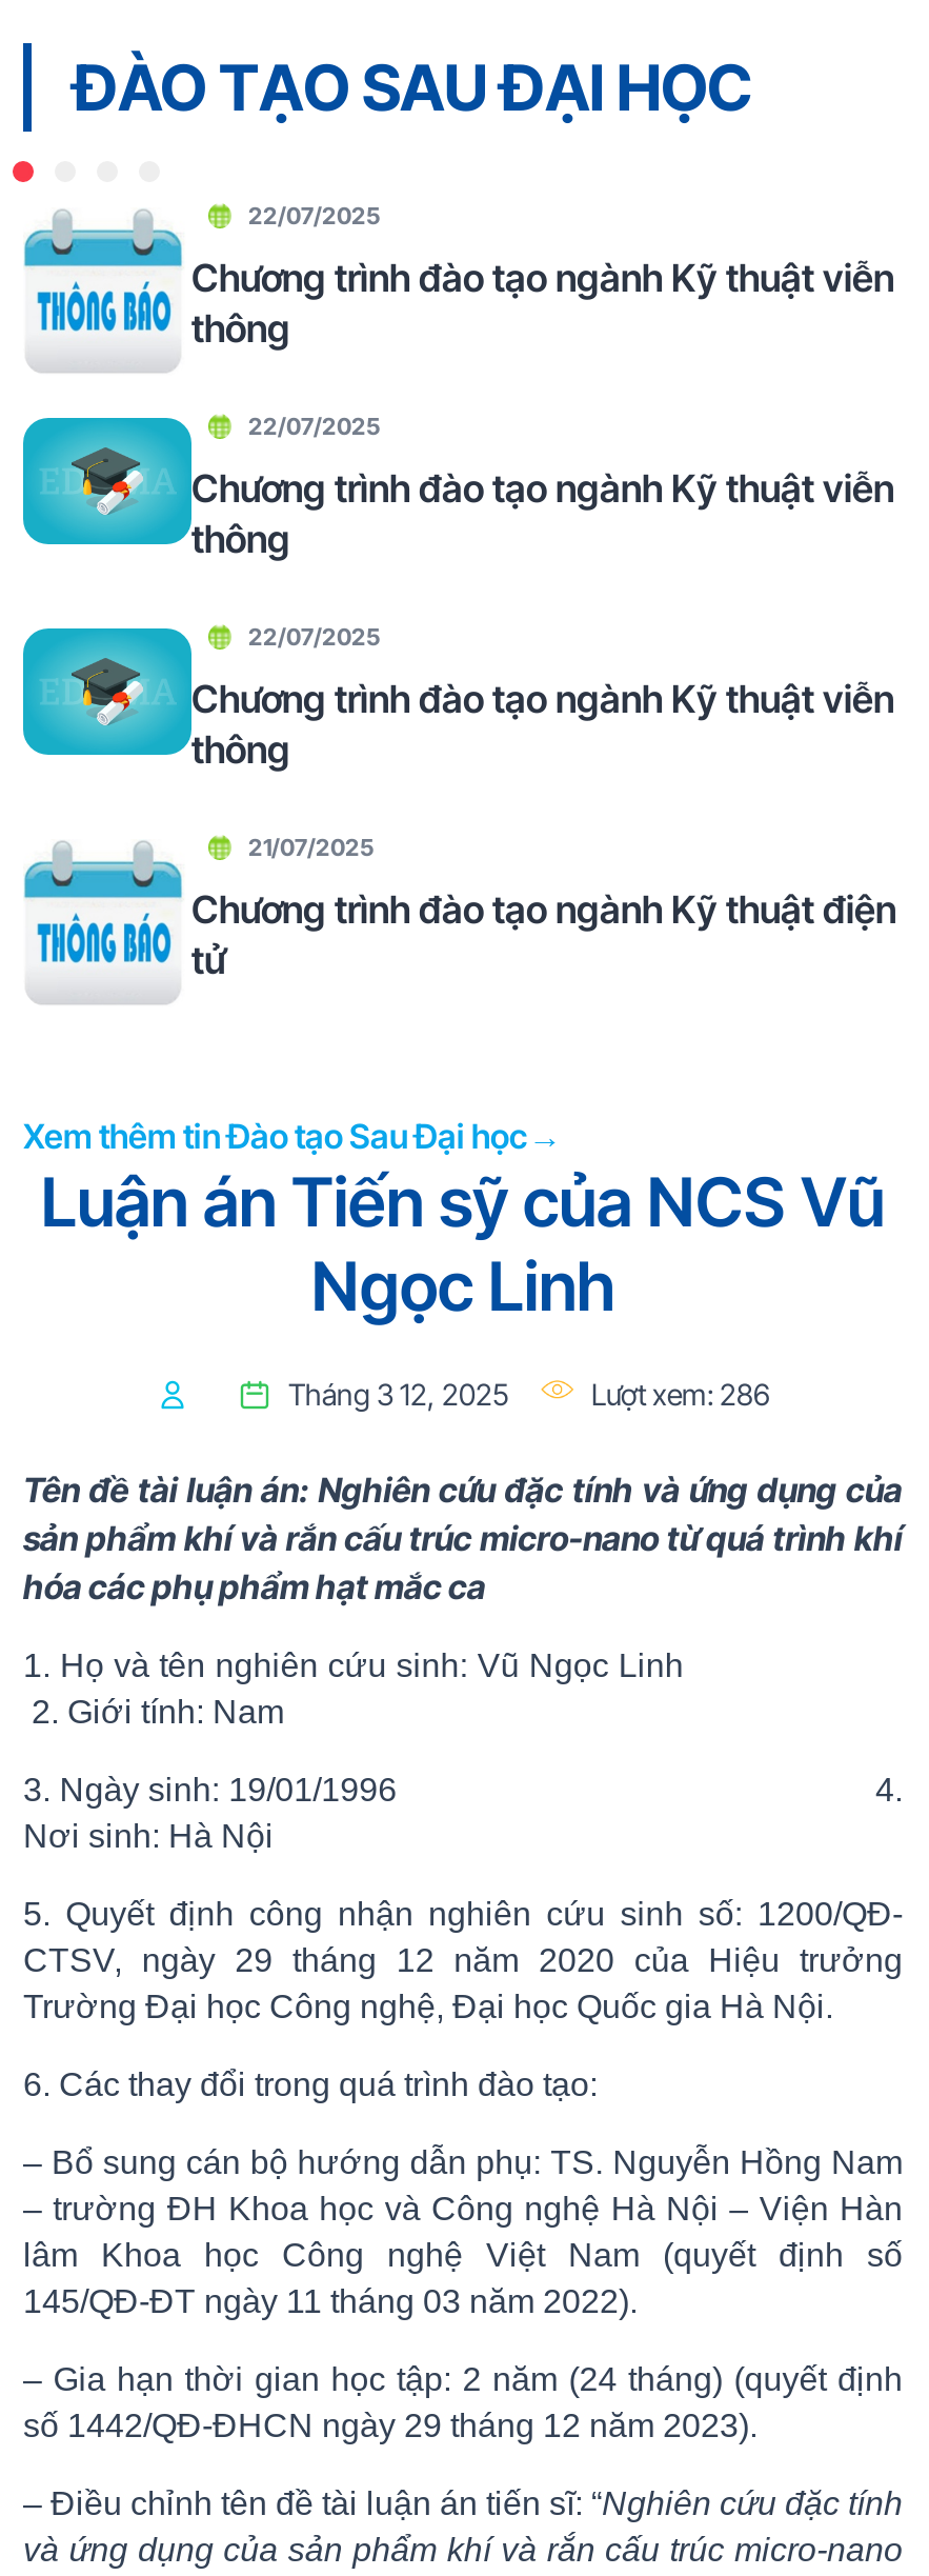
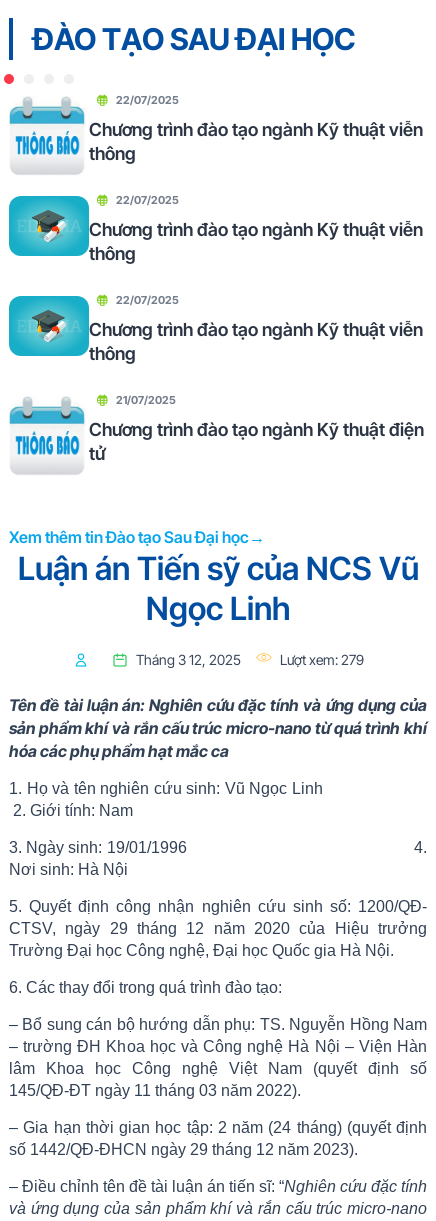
- Lượt xem: 286
+ Lượt xem: 279
